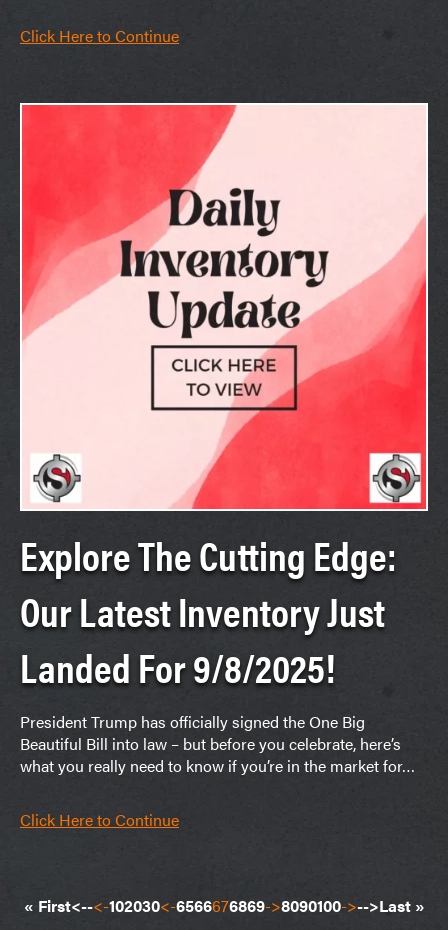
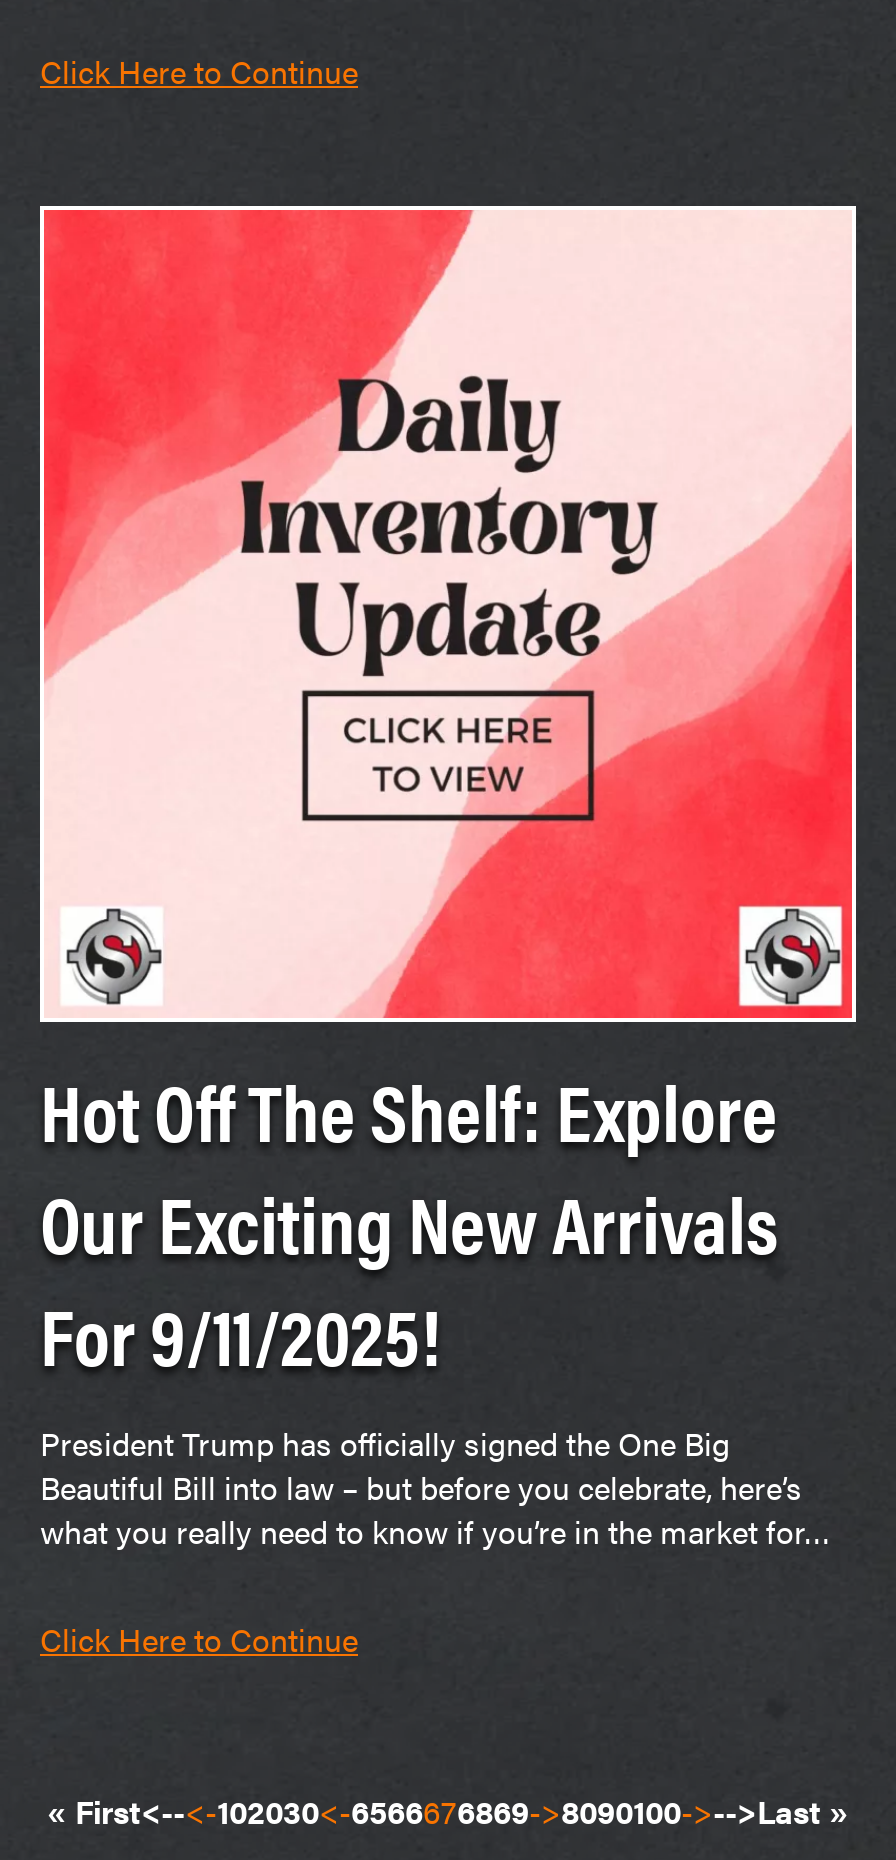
- Explore The Cutting Edge:
- Our Latest Inventory Just
- Landed For 9/8/2025!
+ Hot Off The Shelf: Explore
+ Our Exciting New Arrivals
+ For 9/11/2025!
